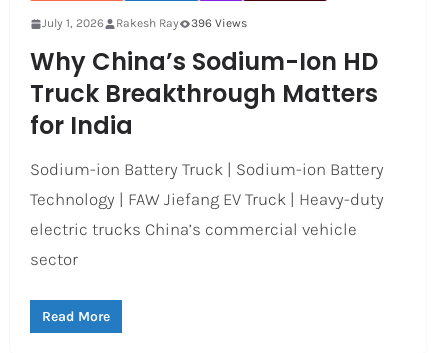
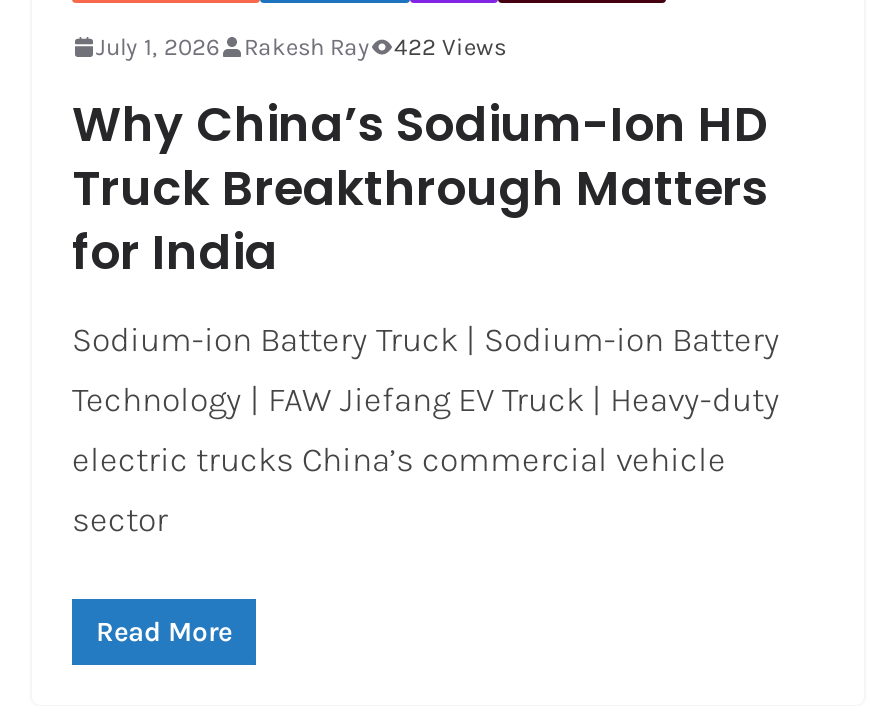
- July 1, 2026 Rakesh Ray 396 Views
+ July 1, 2026 Rakesh Ray 422 Views
